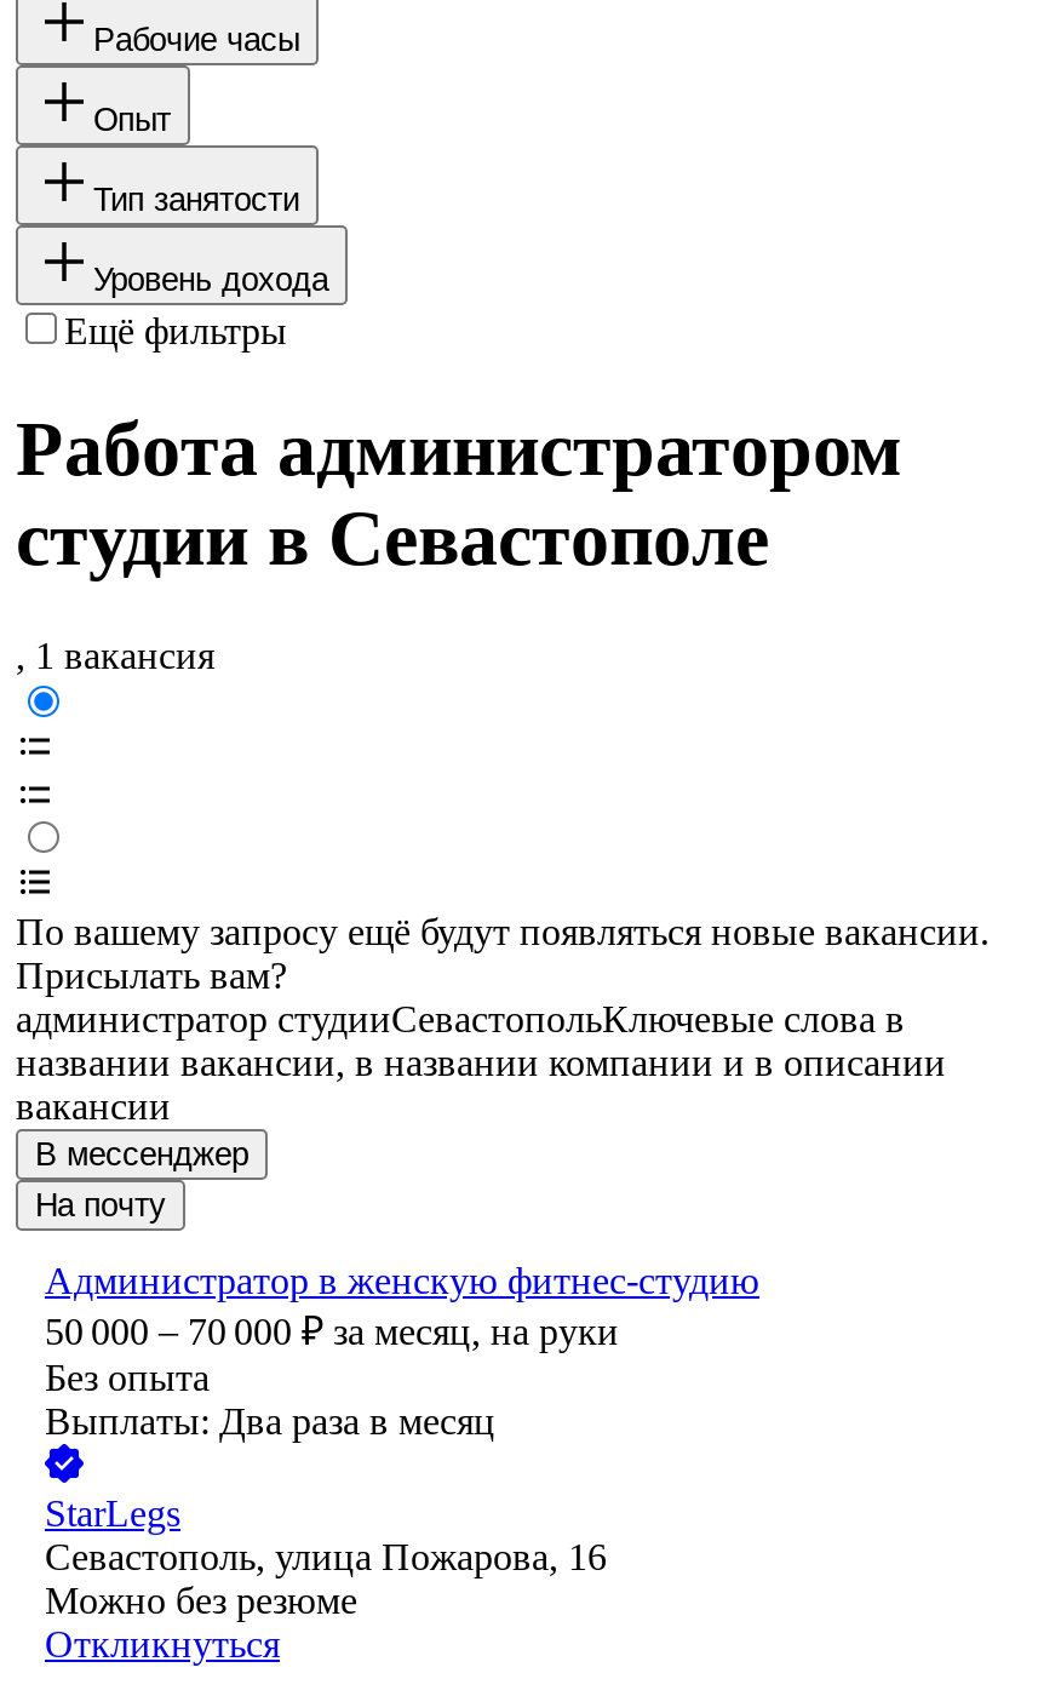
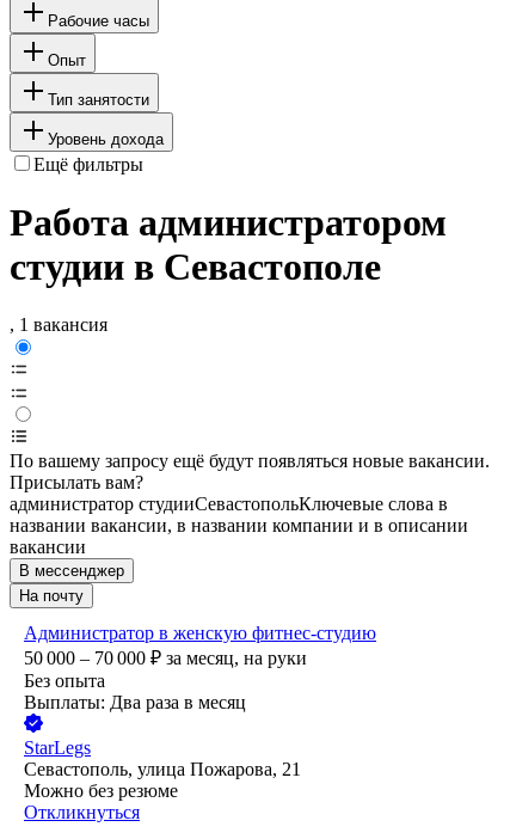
- Севастополь, улица Пожарова, 16
+ Севастополь, улица Пожарова, 21
